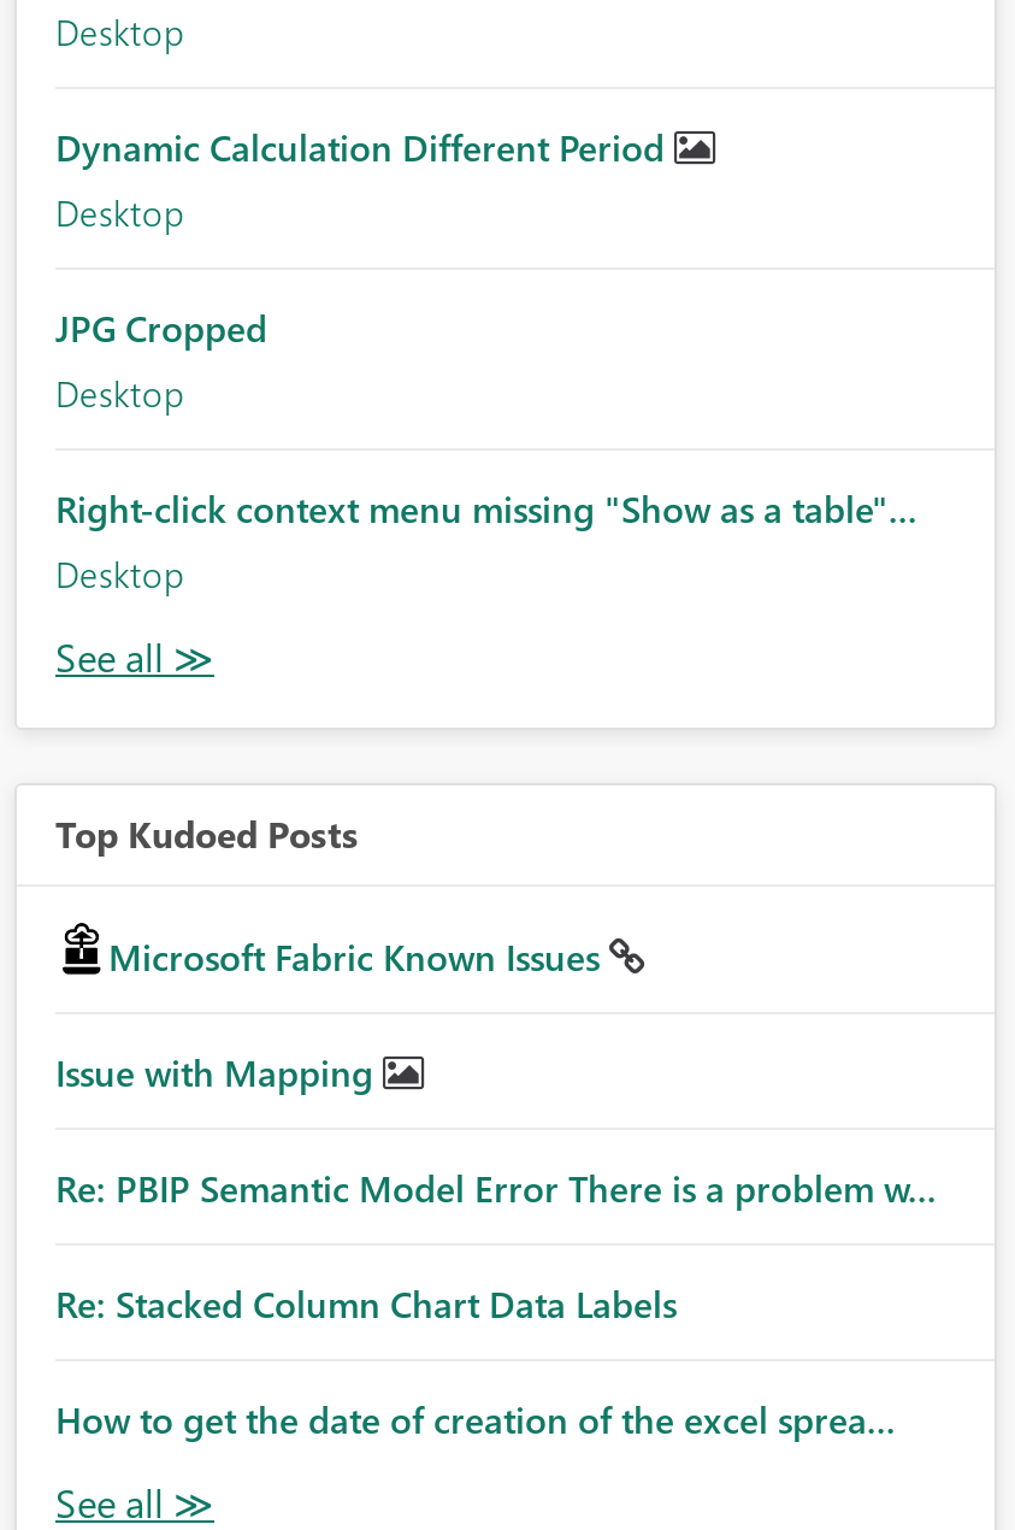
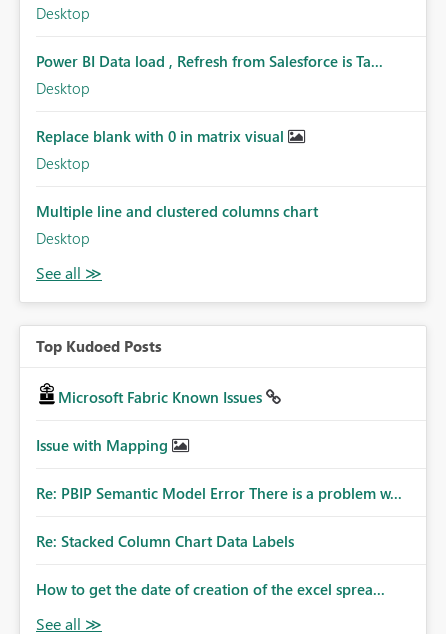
- Dynamic Calculation Different Period
+ Power BI Data load , Refresh from Salesforce is Ta...

- JPG Cropped
+ Replace blank with 0 in matrix visual

- Right-click context menu missing "Show as a table"...
+ Multiple line and clustered columns chart
